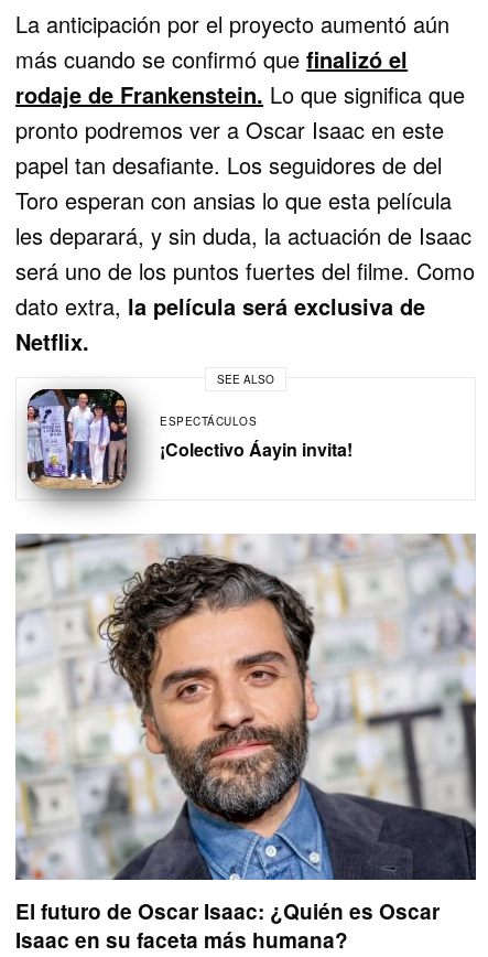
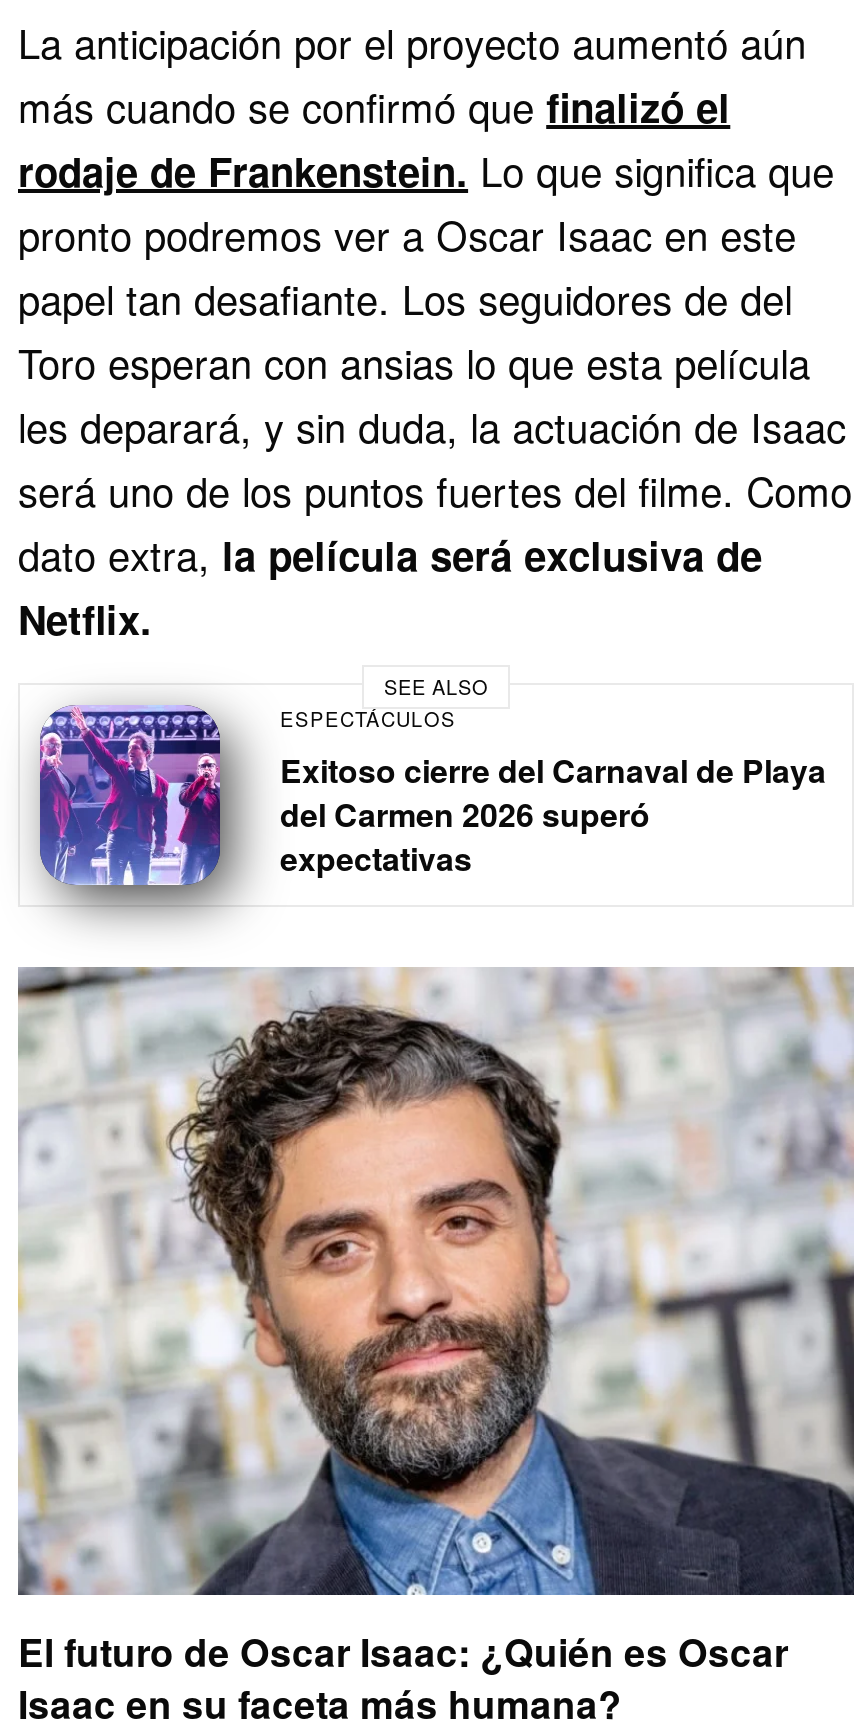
- [image]
- ¡Colectivo Áayin invita!
+ [image]
+ Exitoso cierre del Carnaval de Playa
+ del Carmen 2026 superó
+ expectativas

moved up: ESPECTÁCULOS
